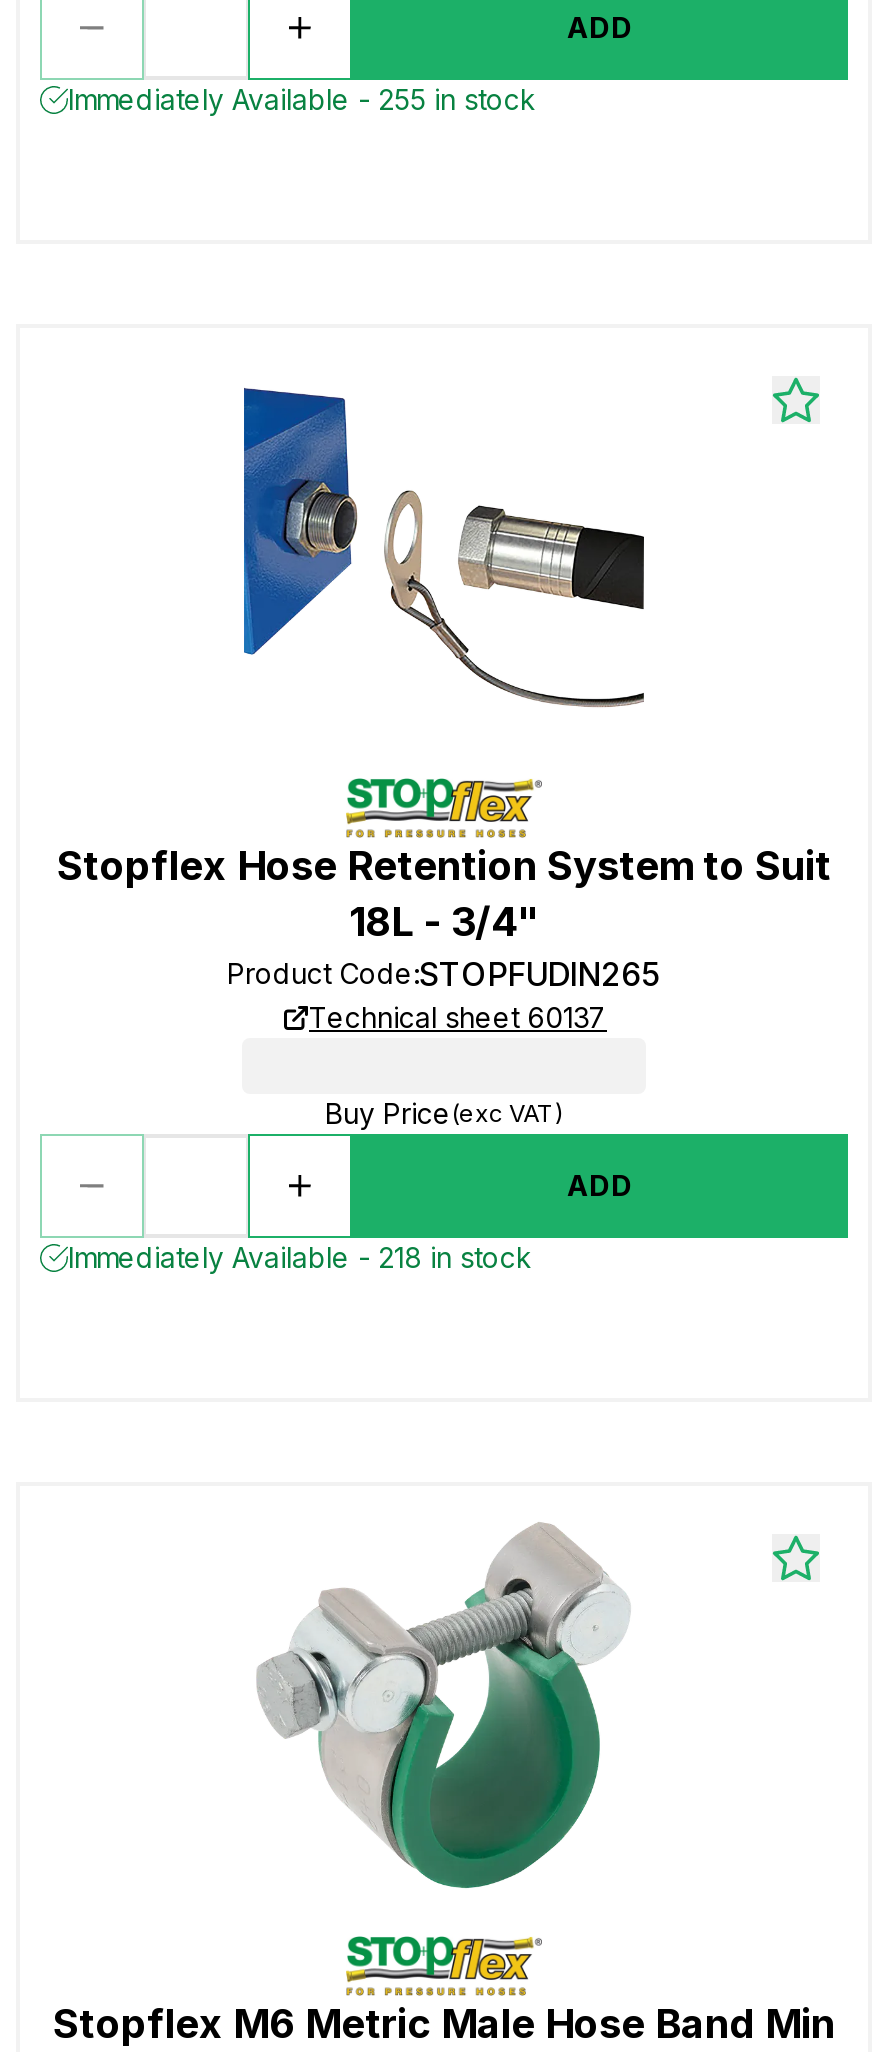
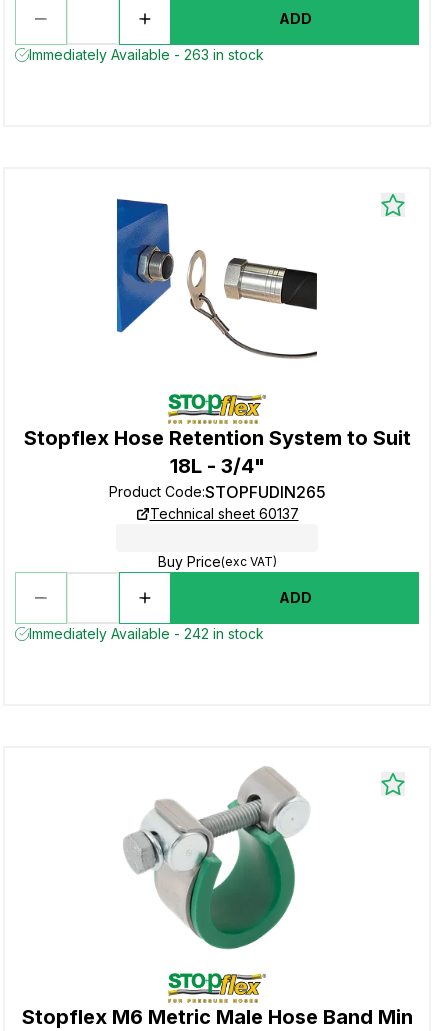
- Immediately Available - 255 in stock
+ Immediately Available - 263 in stock

- Immediately Available - 218 in stock
+ Immediately Available - 242 in stock
